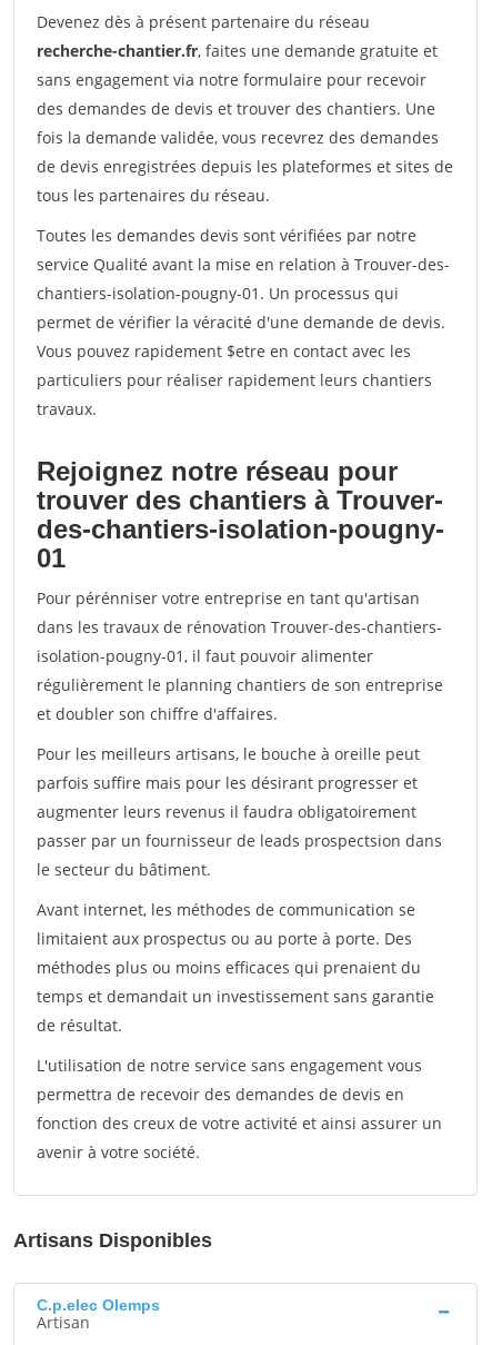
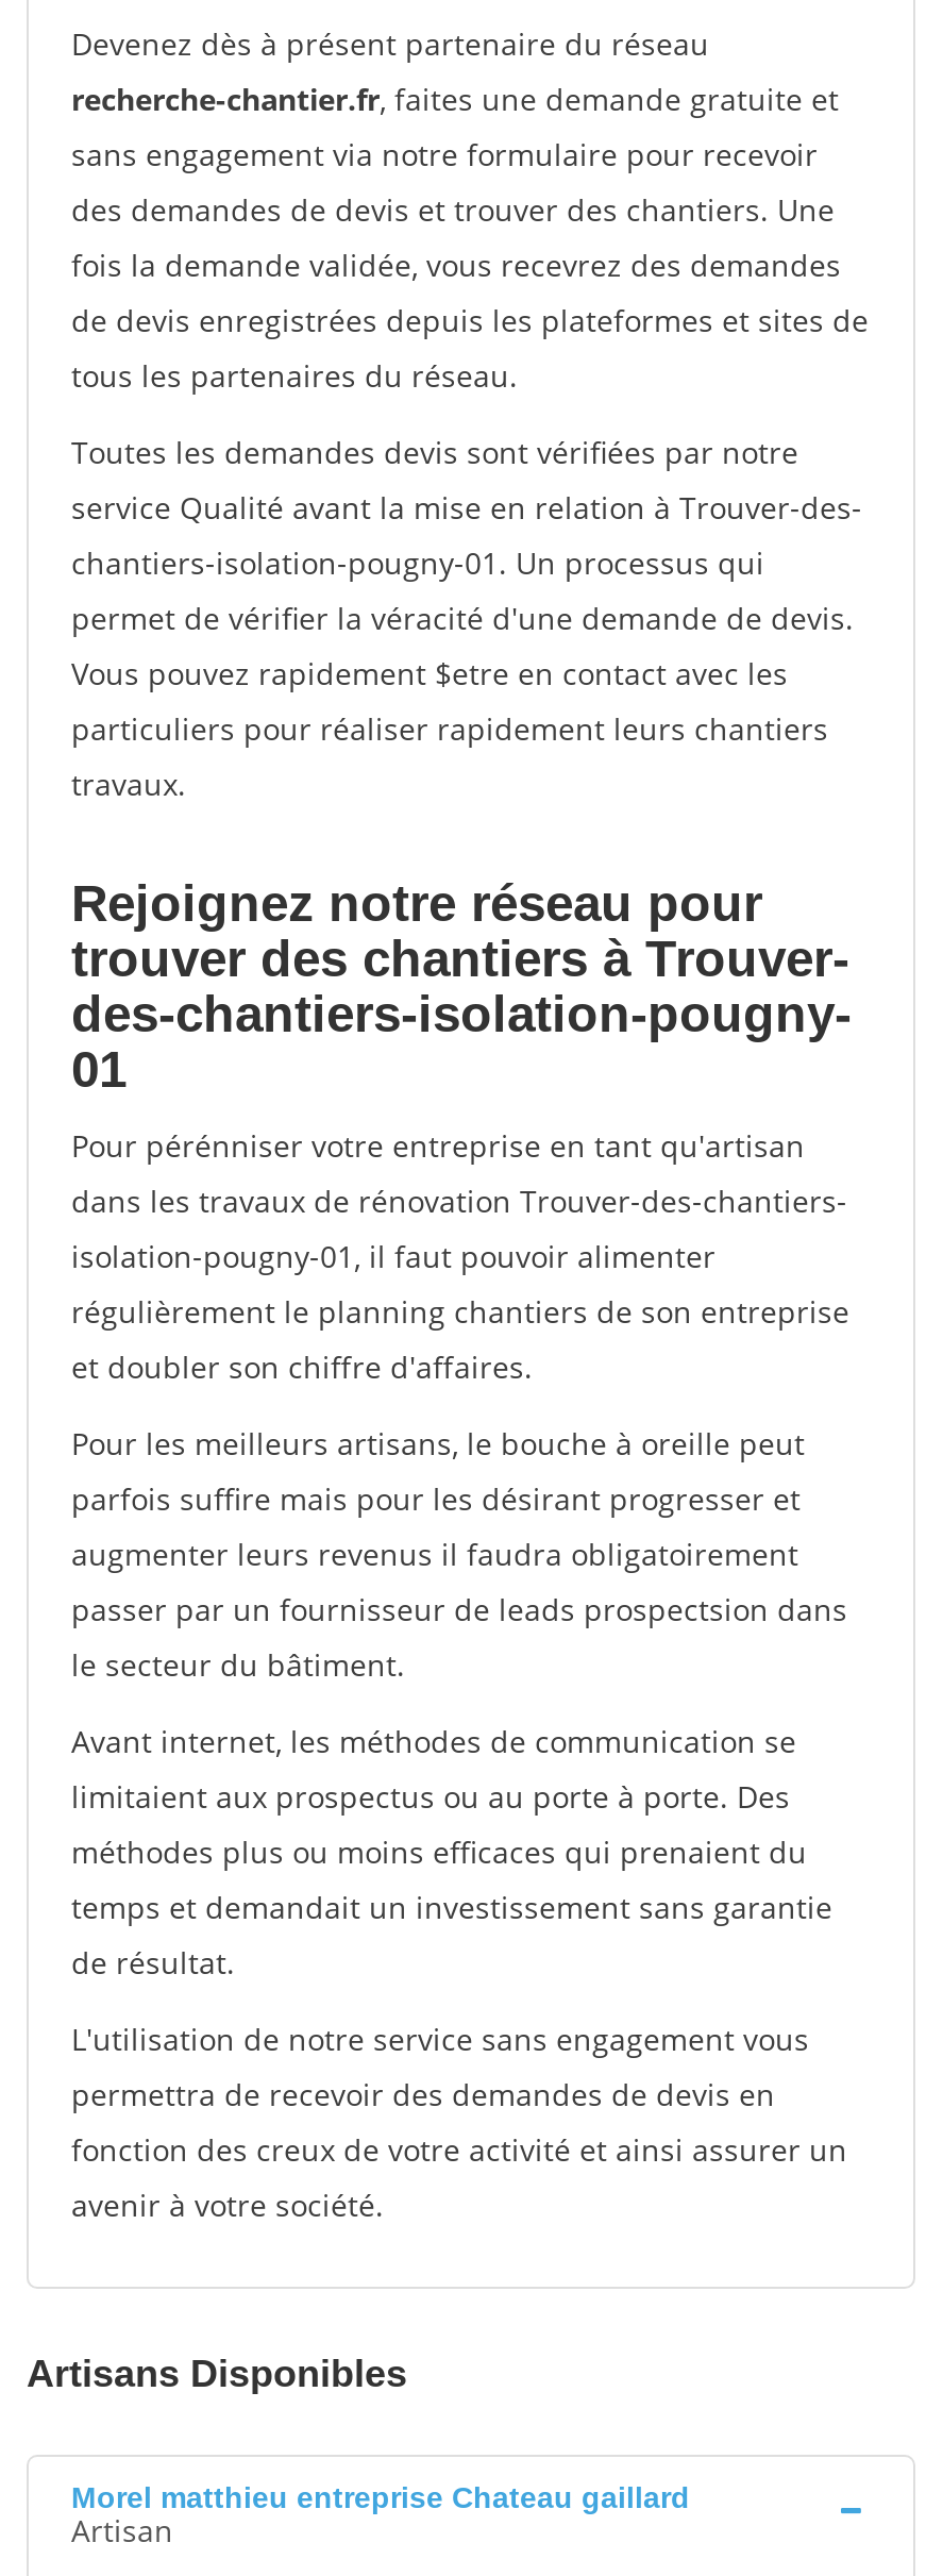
- C.p.elec Olemps
+ Morel matthieu entreprise Chateau gaillard
